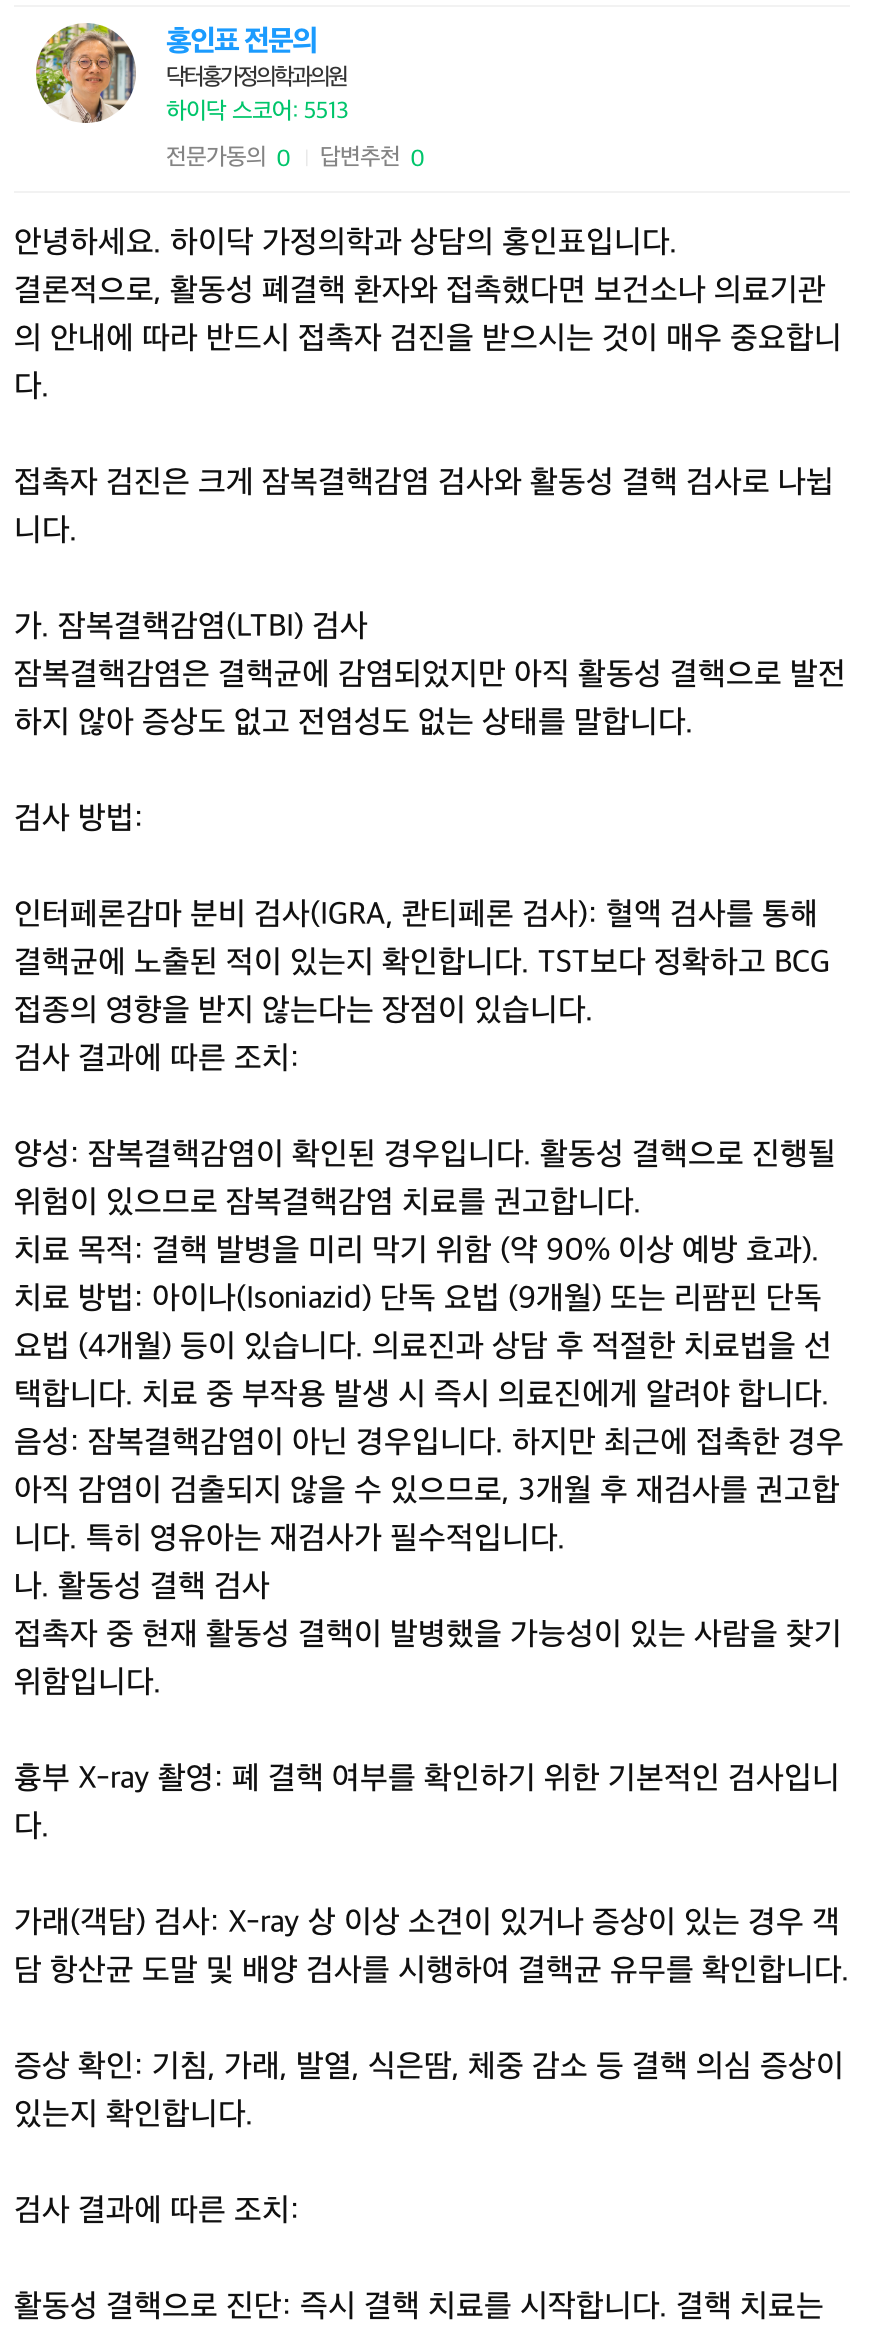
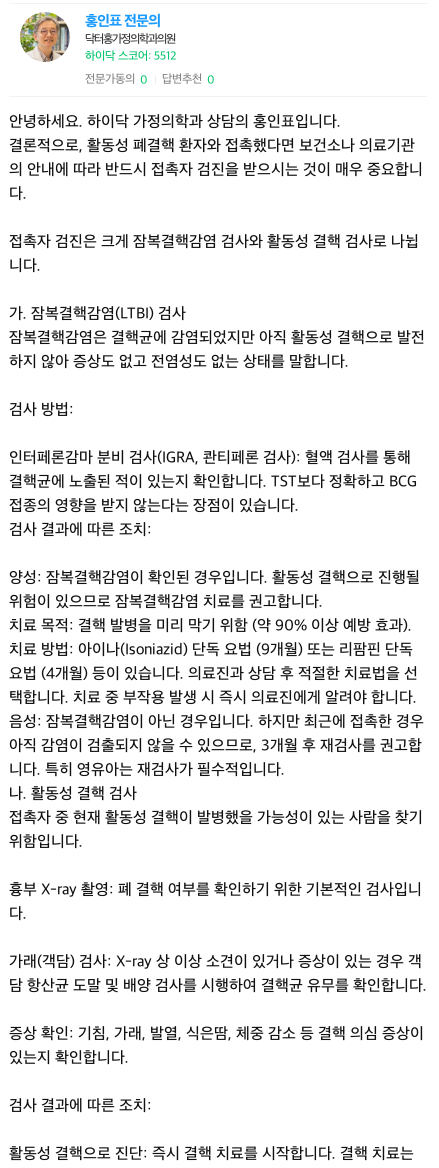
- 하이닥 스코어: 5513
+ 하이닥 스코어: 5512
